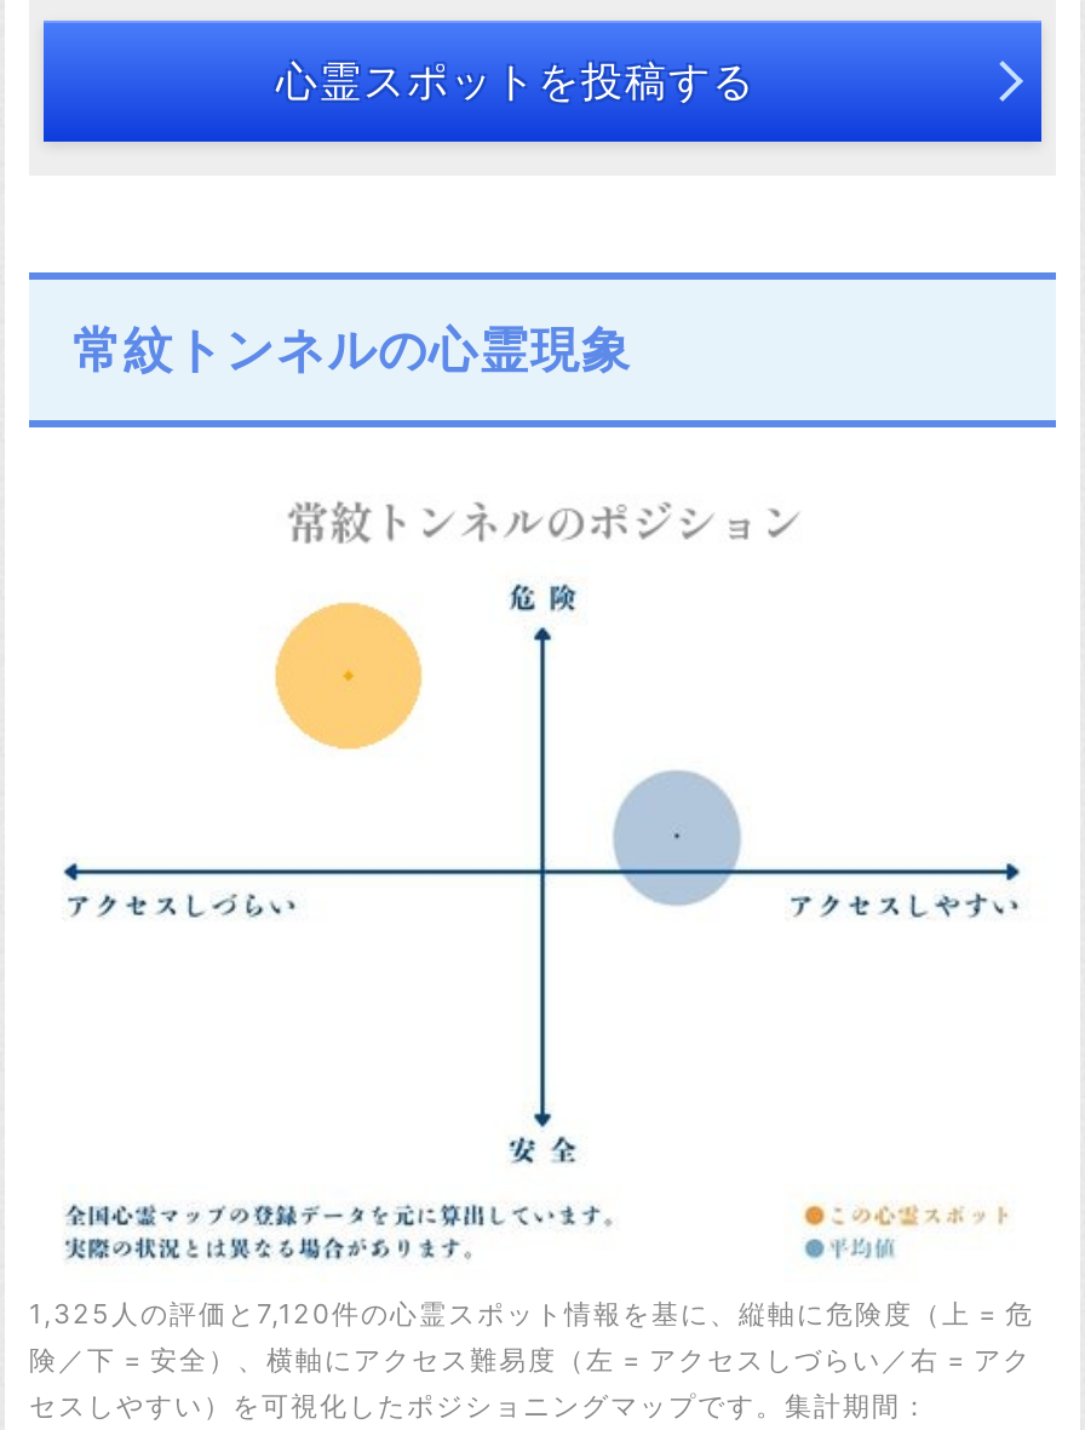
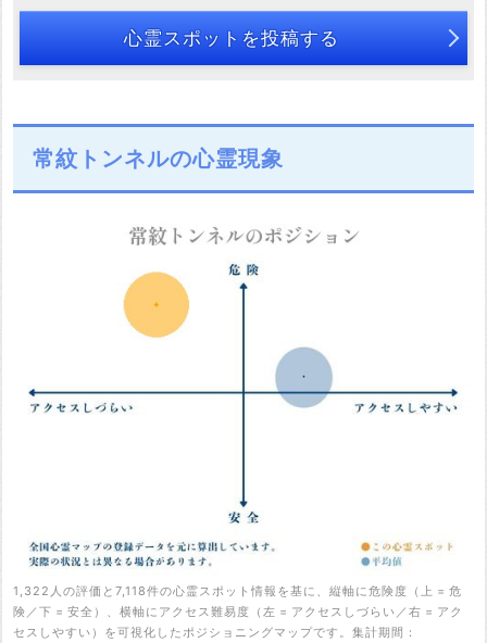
- 1,325人の評価と7,120件の心霊スポット情報を基に、縦軸に危険度（上 = 危
+ 1,322人の評価と7,118件の心霊スポット情報を基に、縦軸に危険度（上 = 危
